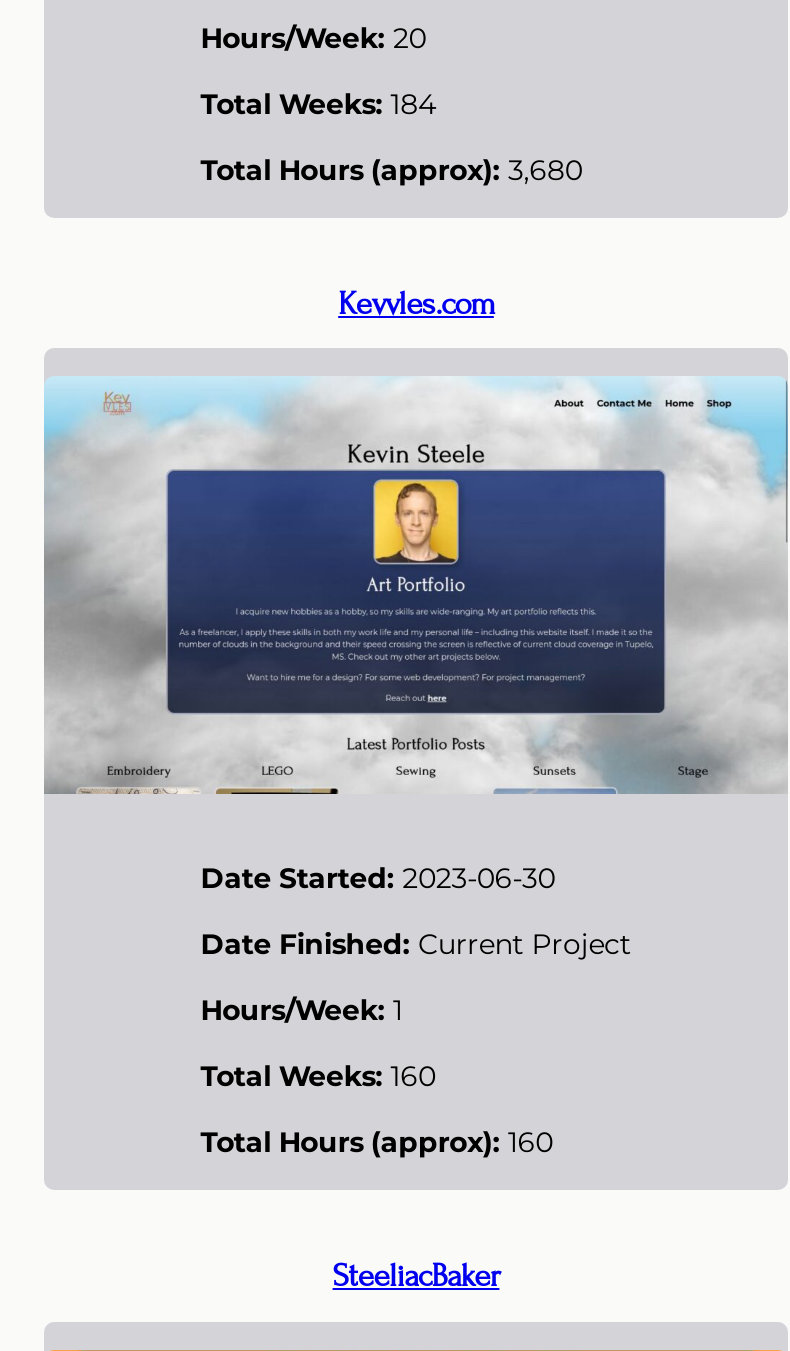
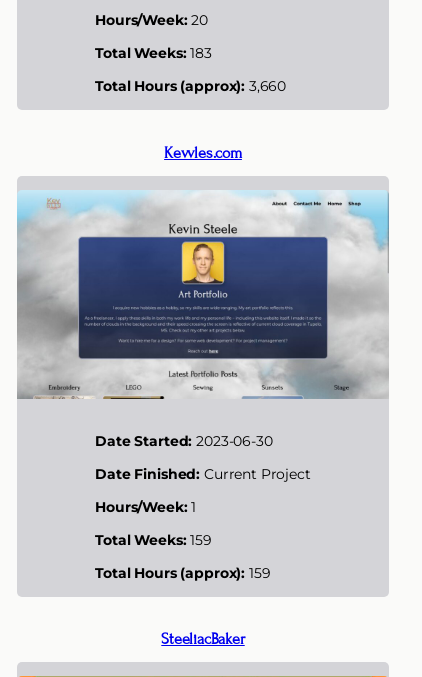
- Total Weeks: 184
+ Total Weeks: 183

- Total Hours (approx): 3,680
+ Total Hours (approx): 3,660

- Total Weeks: 160
+ Total Weeks: 159

- Total Hours (approx): 160
+ Total Hours (approx): 159
